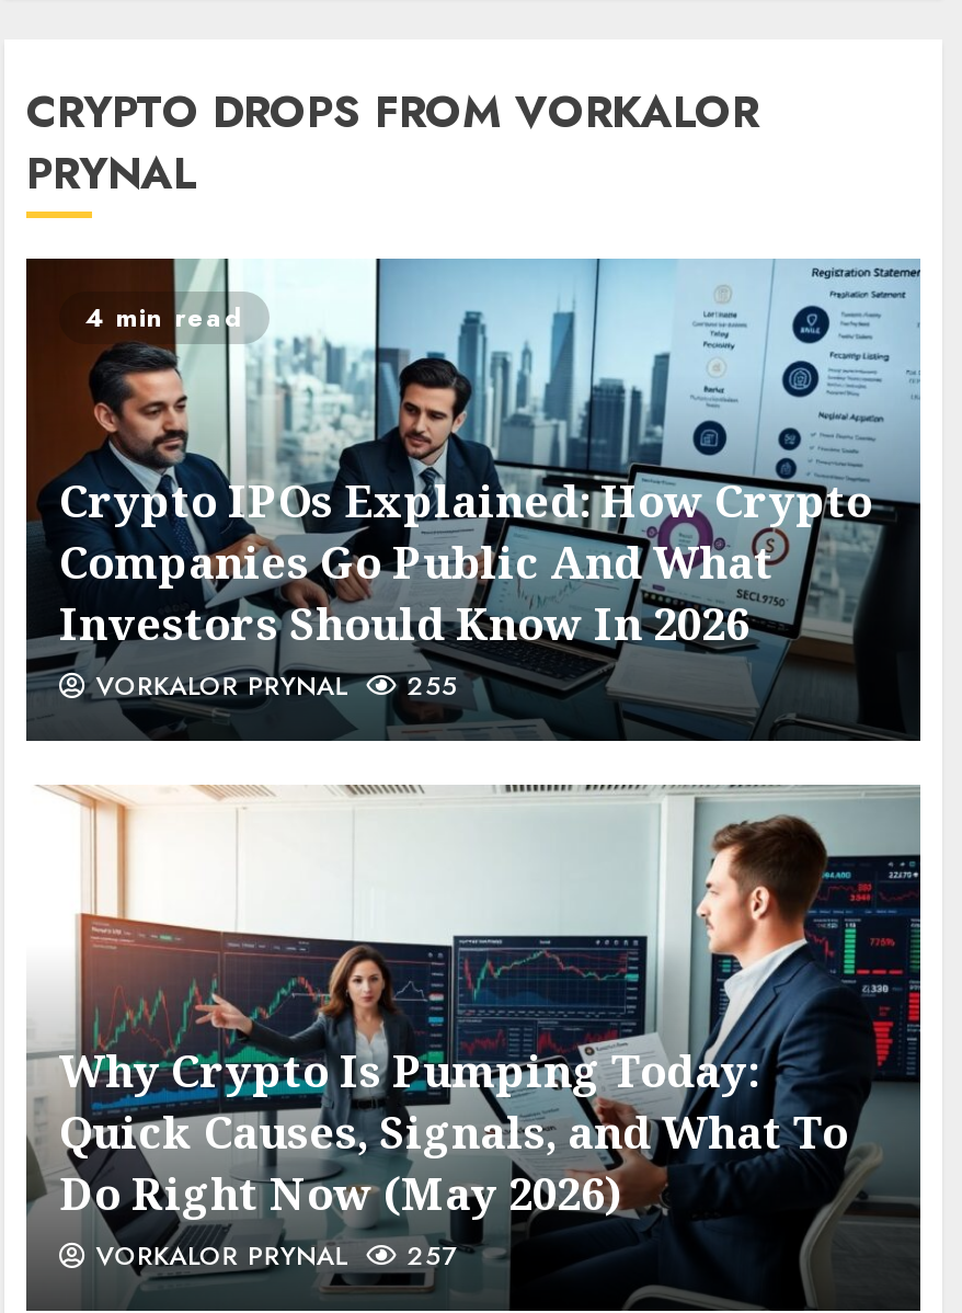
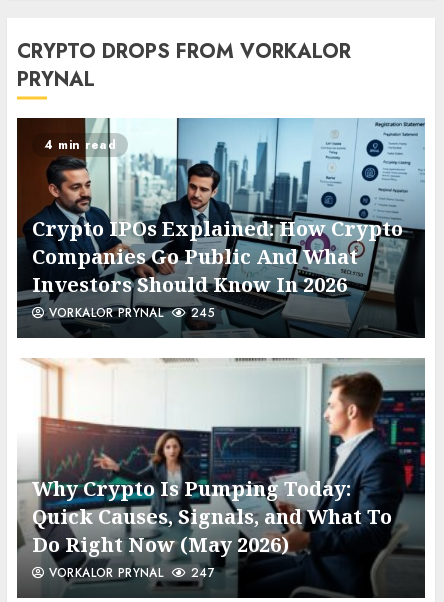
- VORKALOR PRYNAL 255
+ VORKALOR PRYNAL 245

- VORKALOR PRYNAL 257
+ VORKALOR PRYNAL 247
